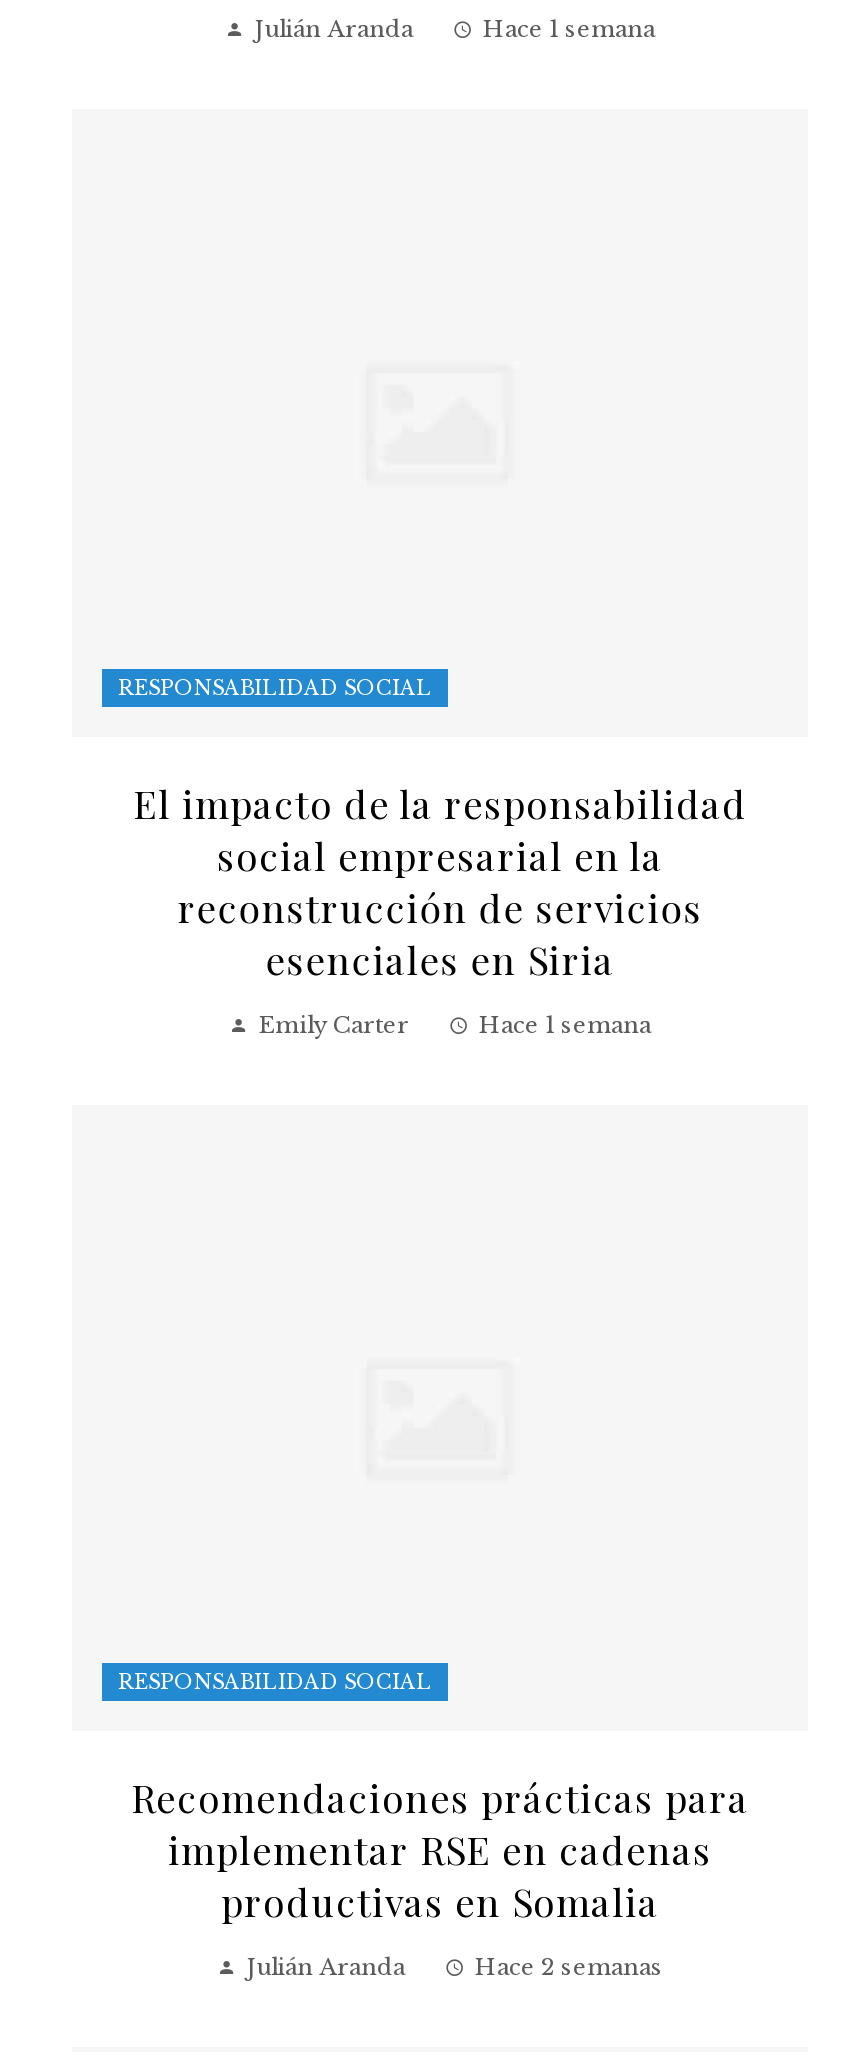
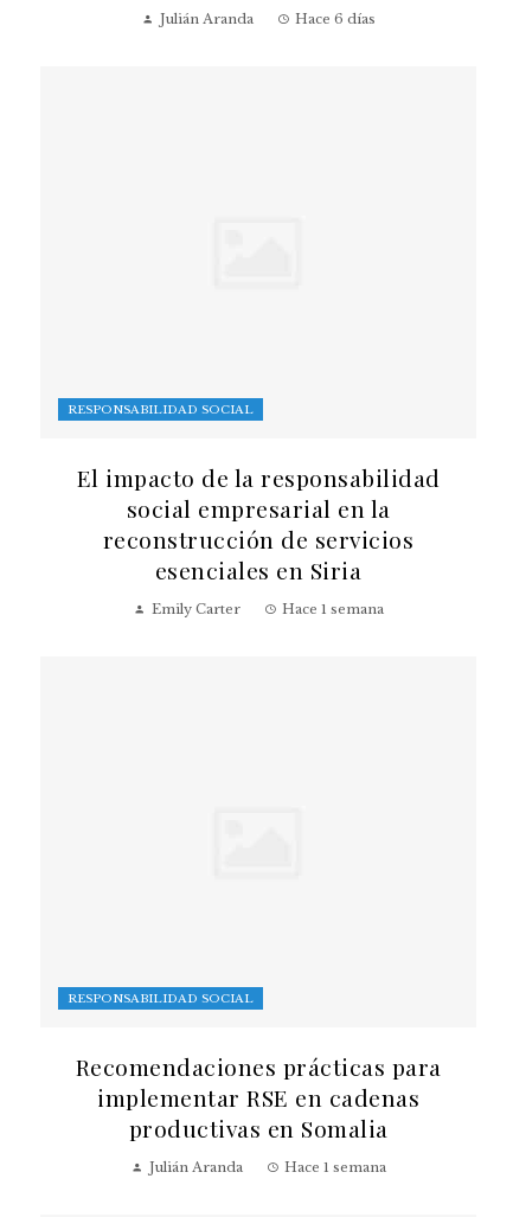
- Hace 1 semana
+ Hace 6 días

- Hace 2 semanas
+ Hace 1 semana
